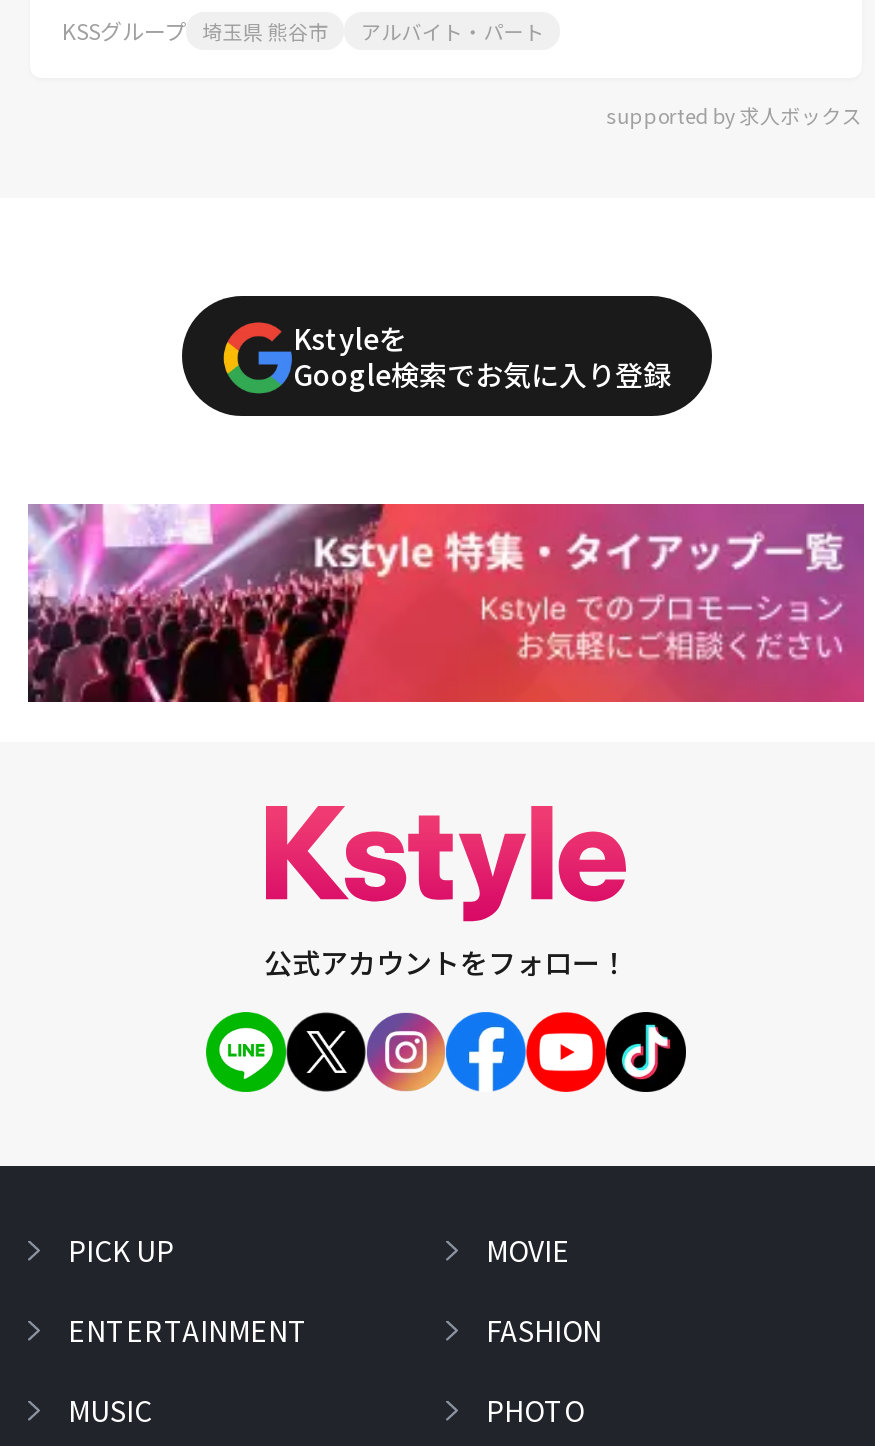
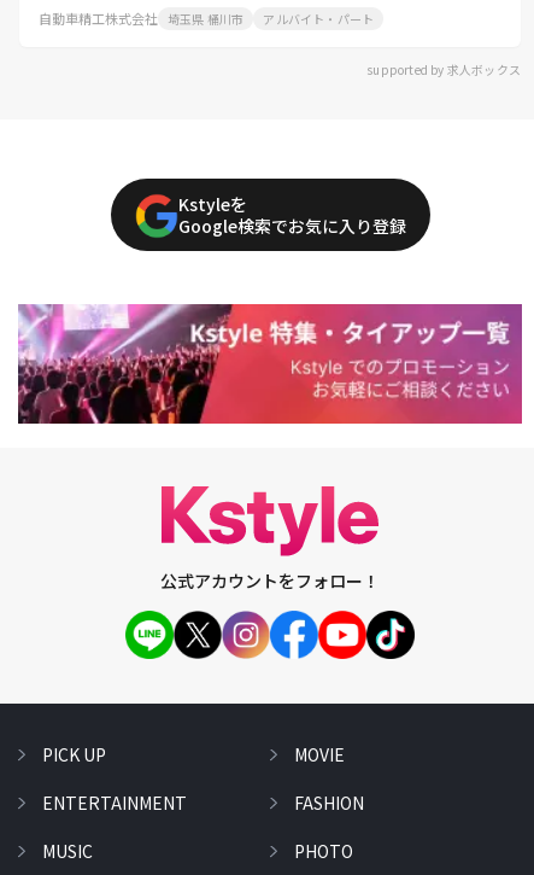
- KSSグループ 埼玉県 熊谷市
+ 自動車精工株式会社 埼玉県 桶川市
